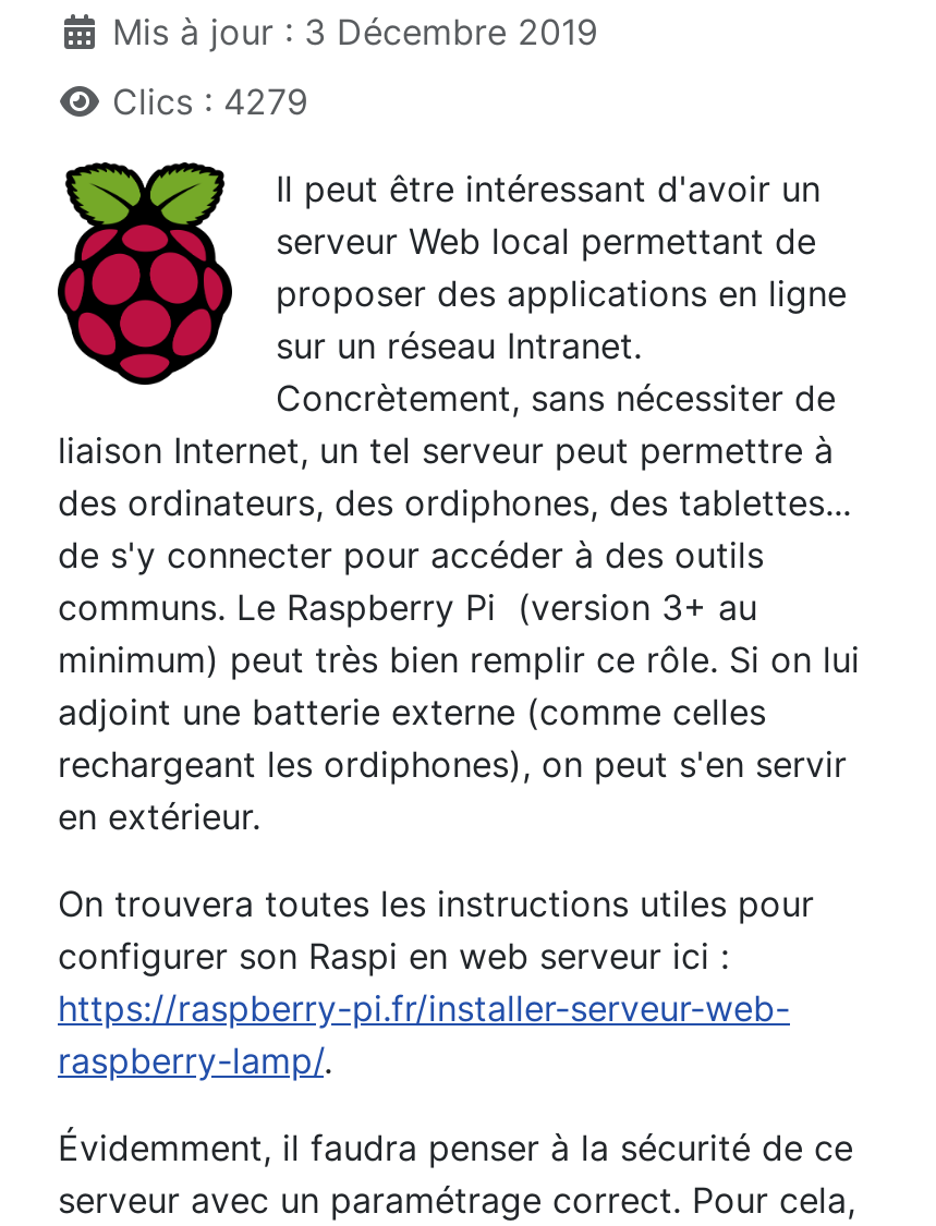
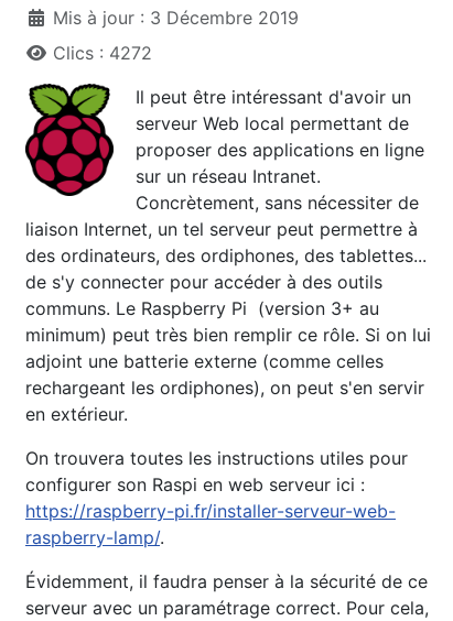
- Clics : 4279
+ Clics : 4272
